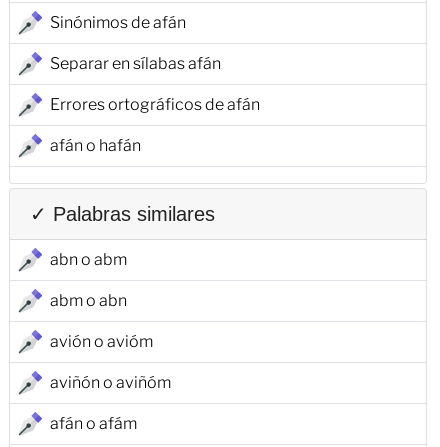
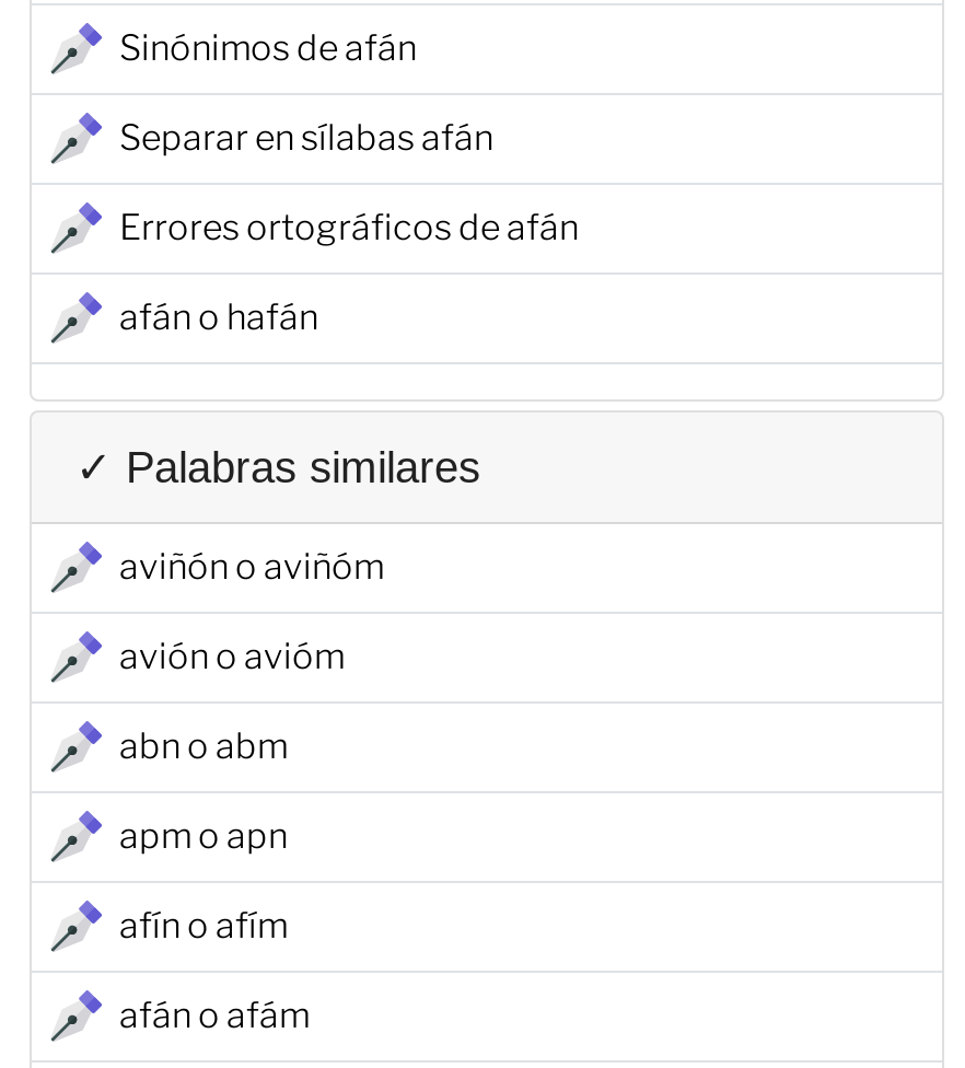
moved down: abn o abm

- abm o abn
+ apm o apn
+ afín o afím

moved up: avión o avióm | aviñón o aviñóm
